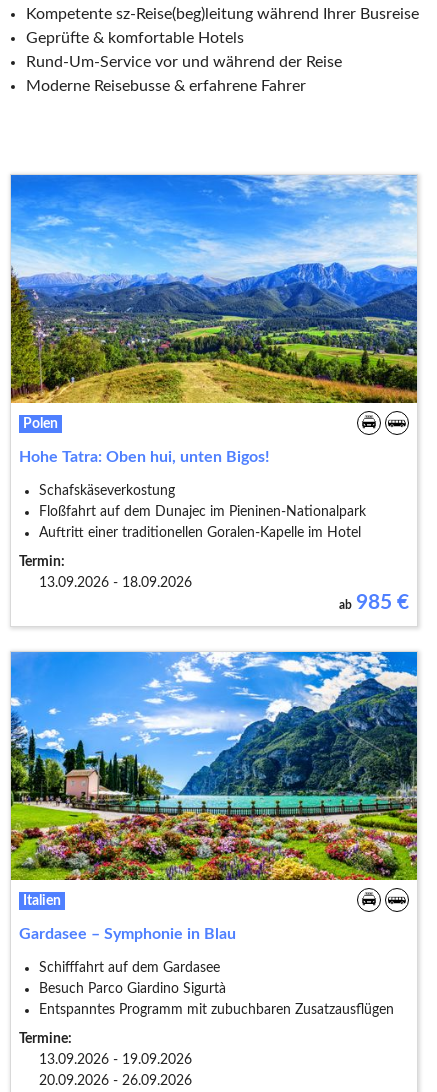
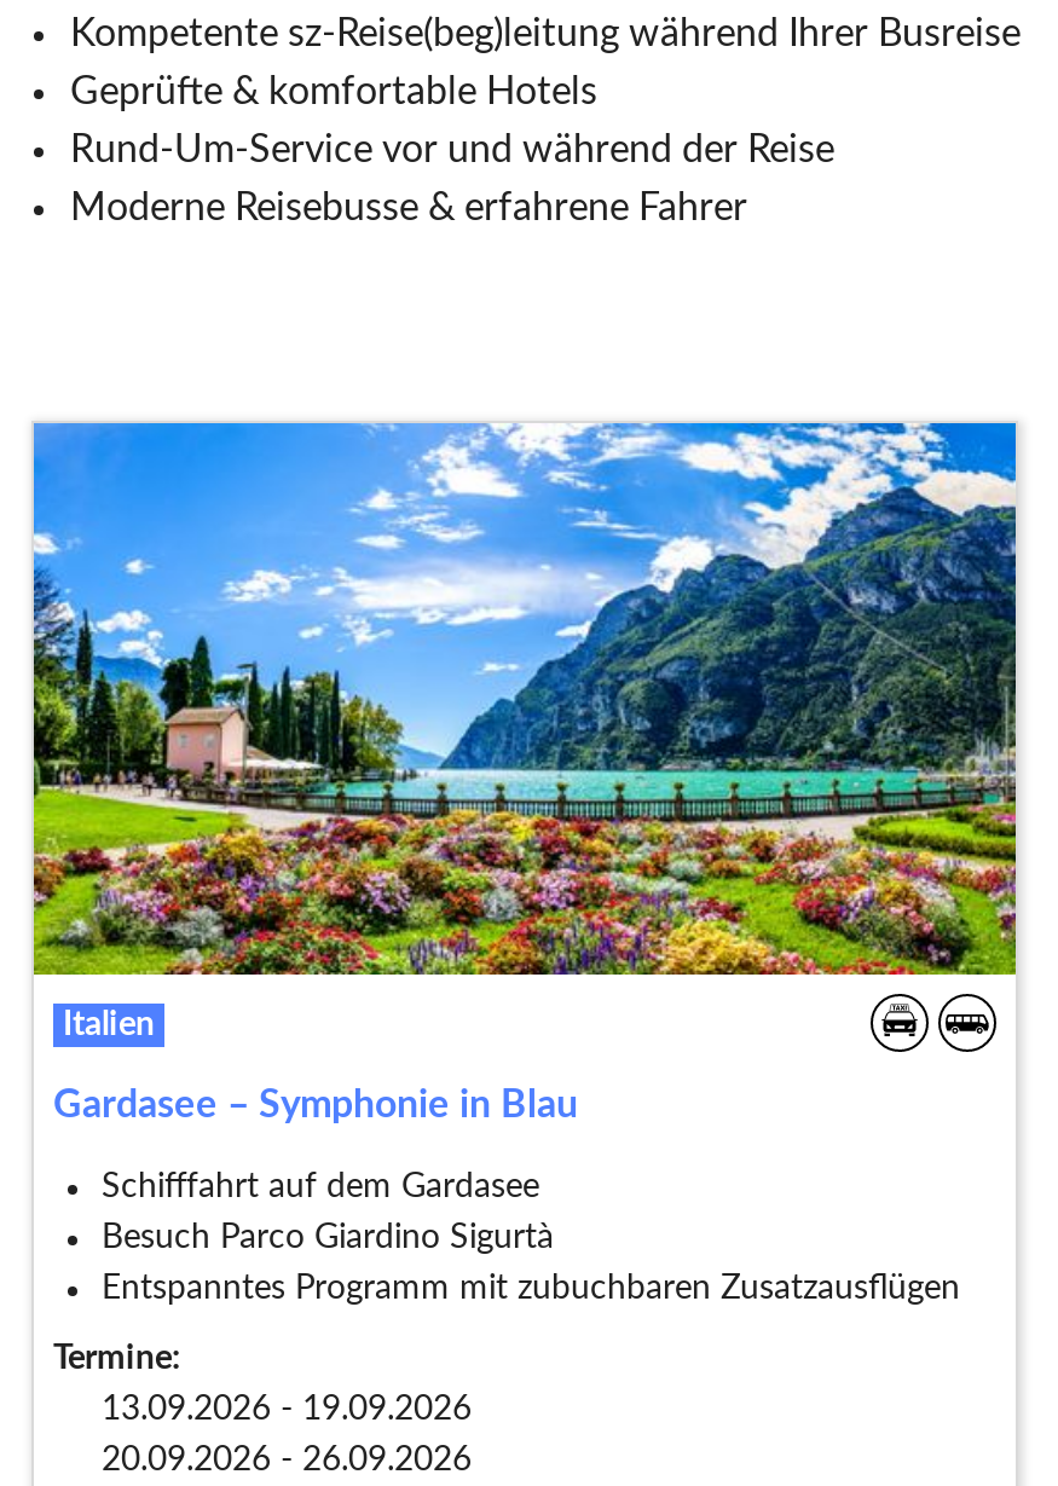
- [image]
- Polen
- Hohe Tatra: Oben hui, unten Bigos!
- Schafskäseverkostung
- Floßfahrt auf dem Dunajec im Pieninen-Nationalpark
- Auftritt einer traditionellen Goralen-Kapelle im Hotel
- Termin:
- 13.09.2026 - 18.09.2026
- ab 985 €
